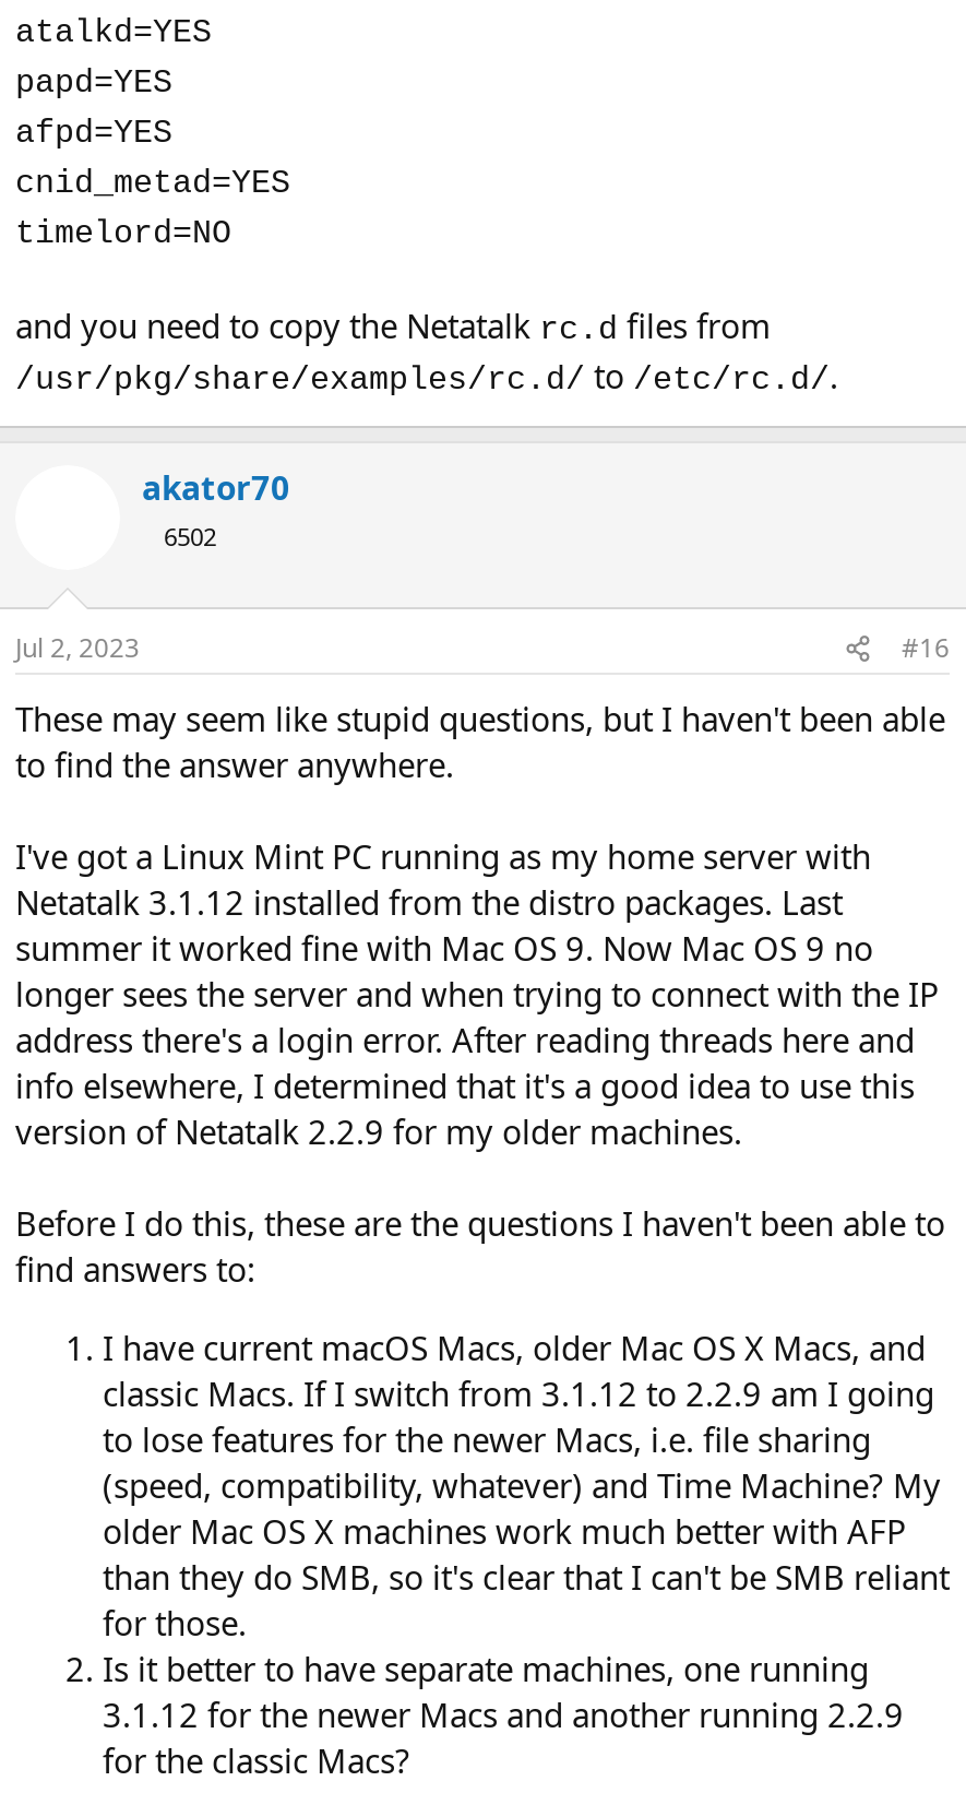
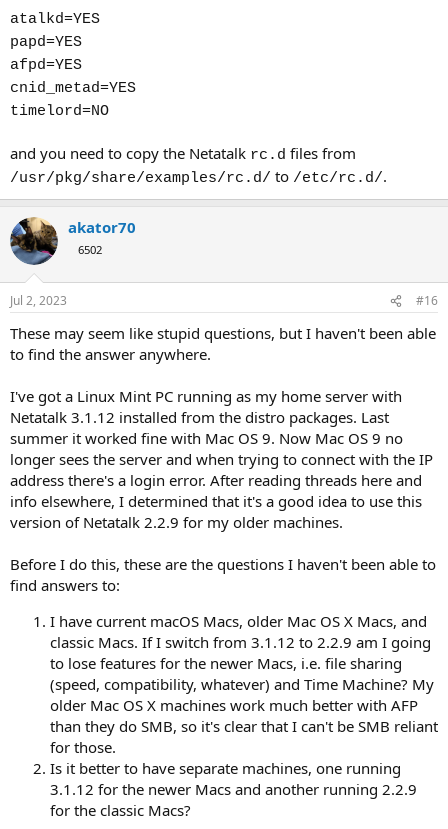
+ [image]
